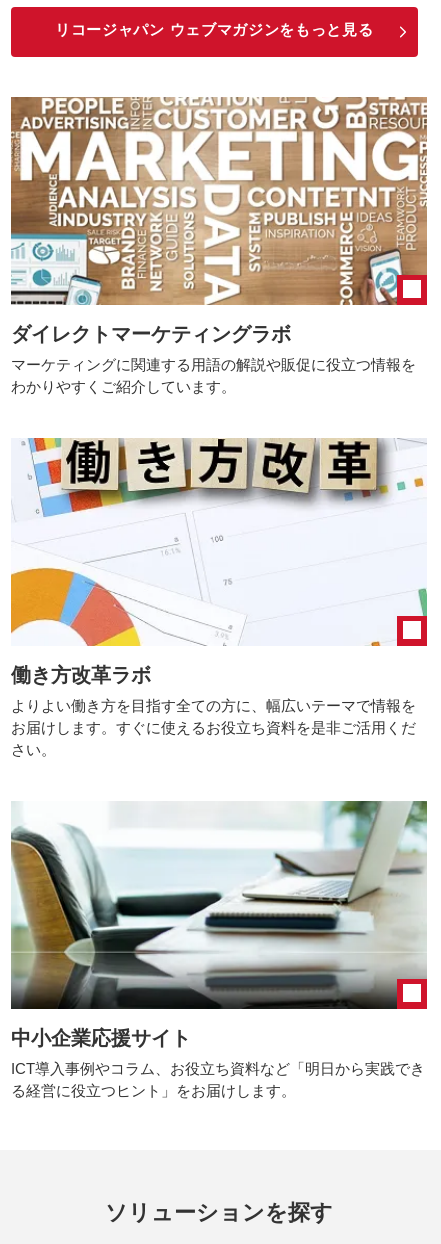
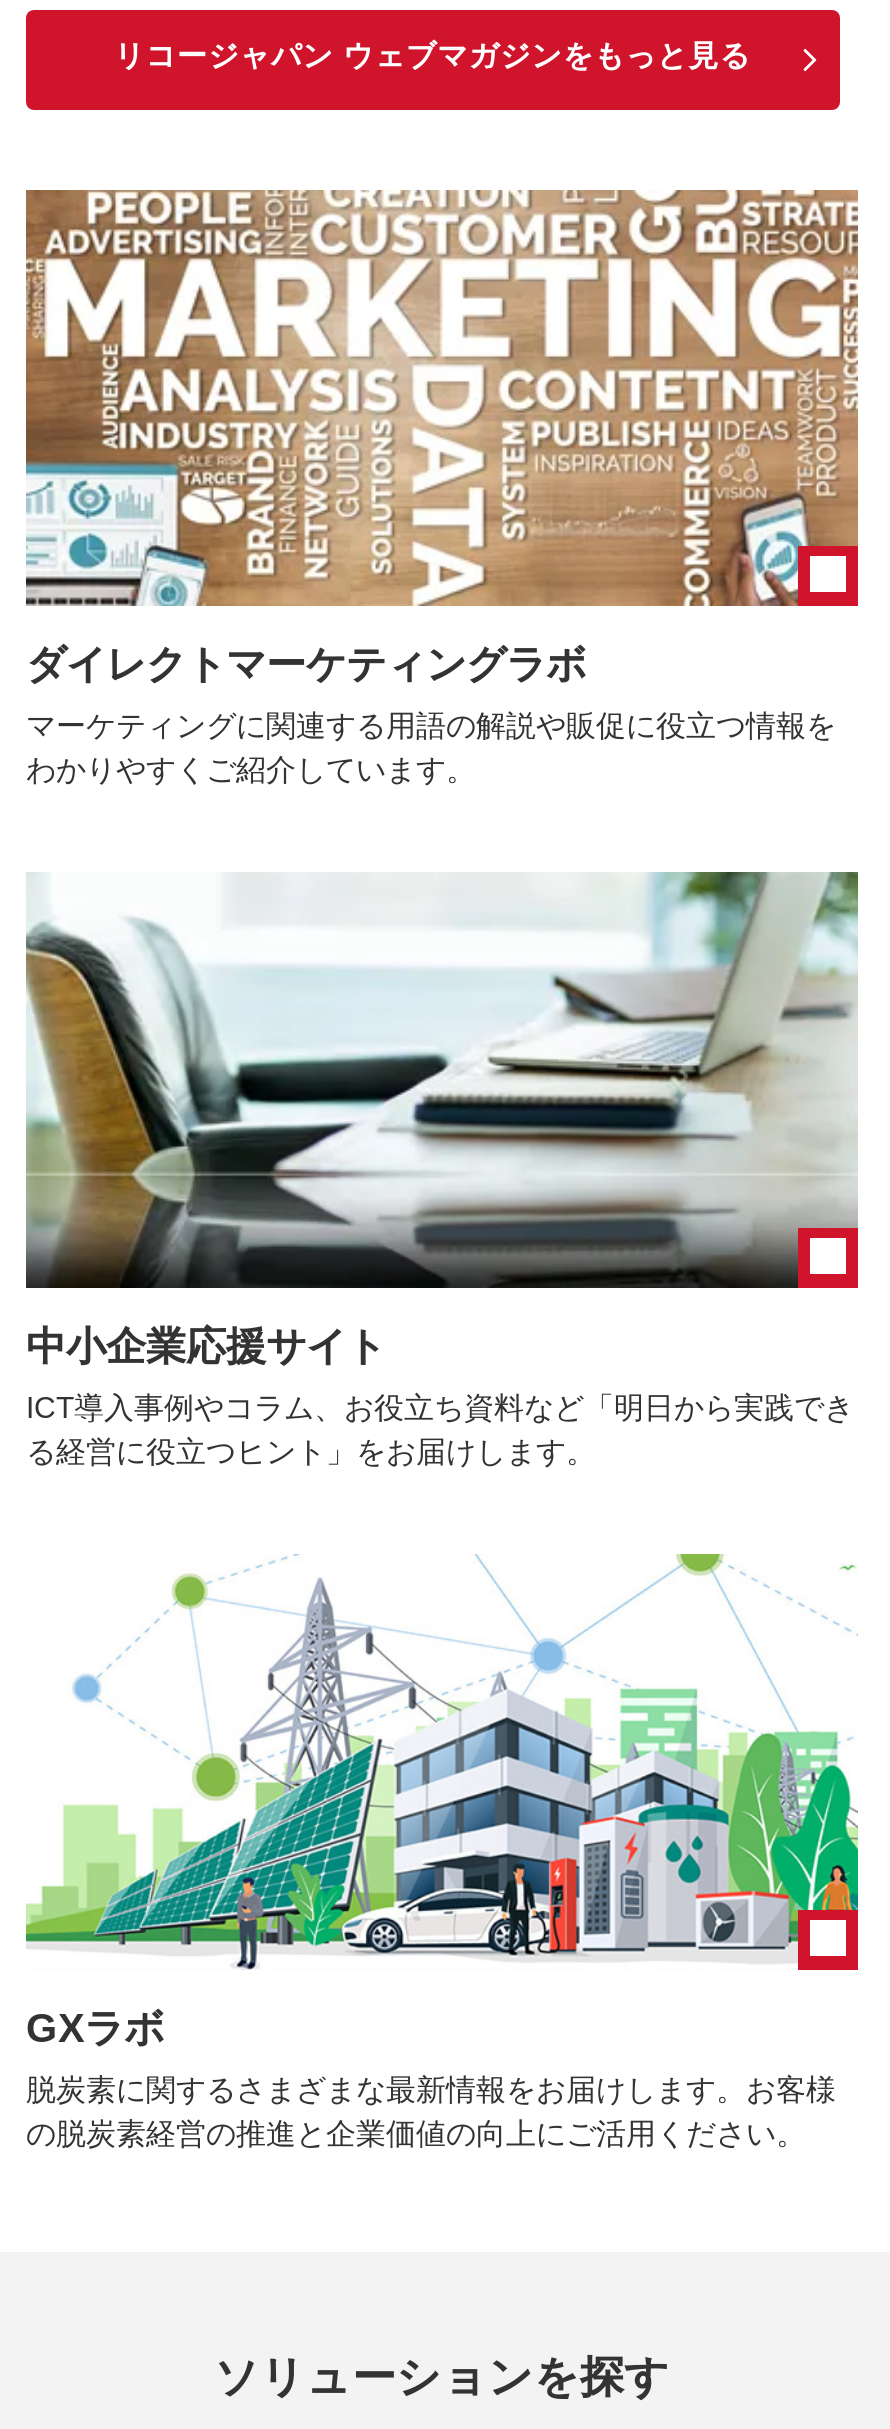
- [image]
- 働き方改革ラボ
- よりよい働き方を目指す全ての方に、幅広いテーマで情報を
- お届けします。すぐに使えるお役立ち資料を是非ご活用くだ
- さい。

moved up: [image] | 中小企業応援サイト | ICT導入事例やコラム、お役立ち資料など「明日から実践でき | る経営に役立つヒント」をお届けします。

+ [image]
+ GXラボ
+ 脱炭素に関するさまざまな最新情報をお届けします。お客様
+ の脱炭素経営の推進と企業価値の向上にご活用ください。
